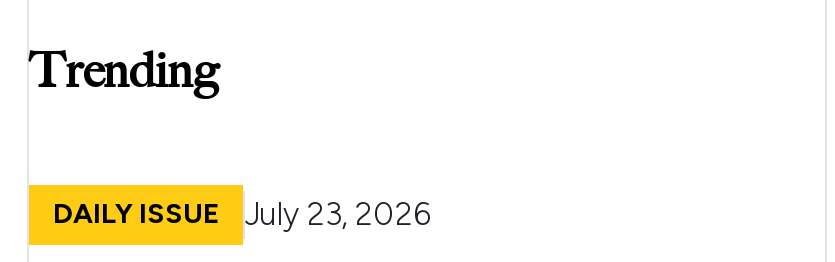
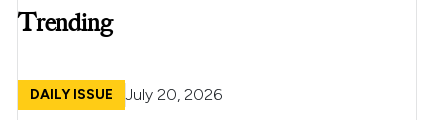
- DAILY ISSUE July 23, 2026
+ DAILY ISSUE July 20, 2026
